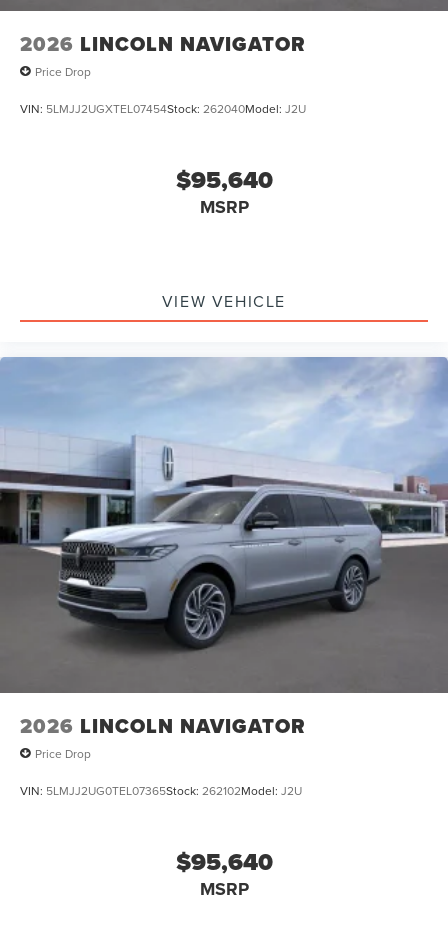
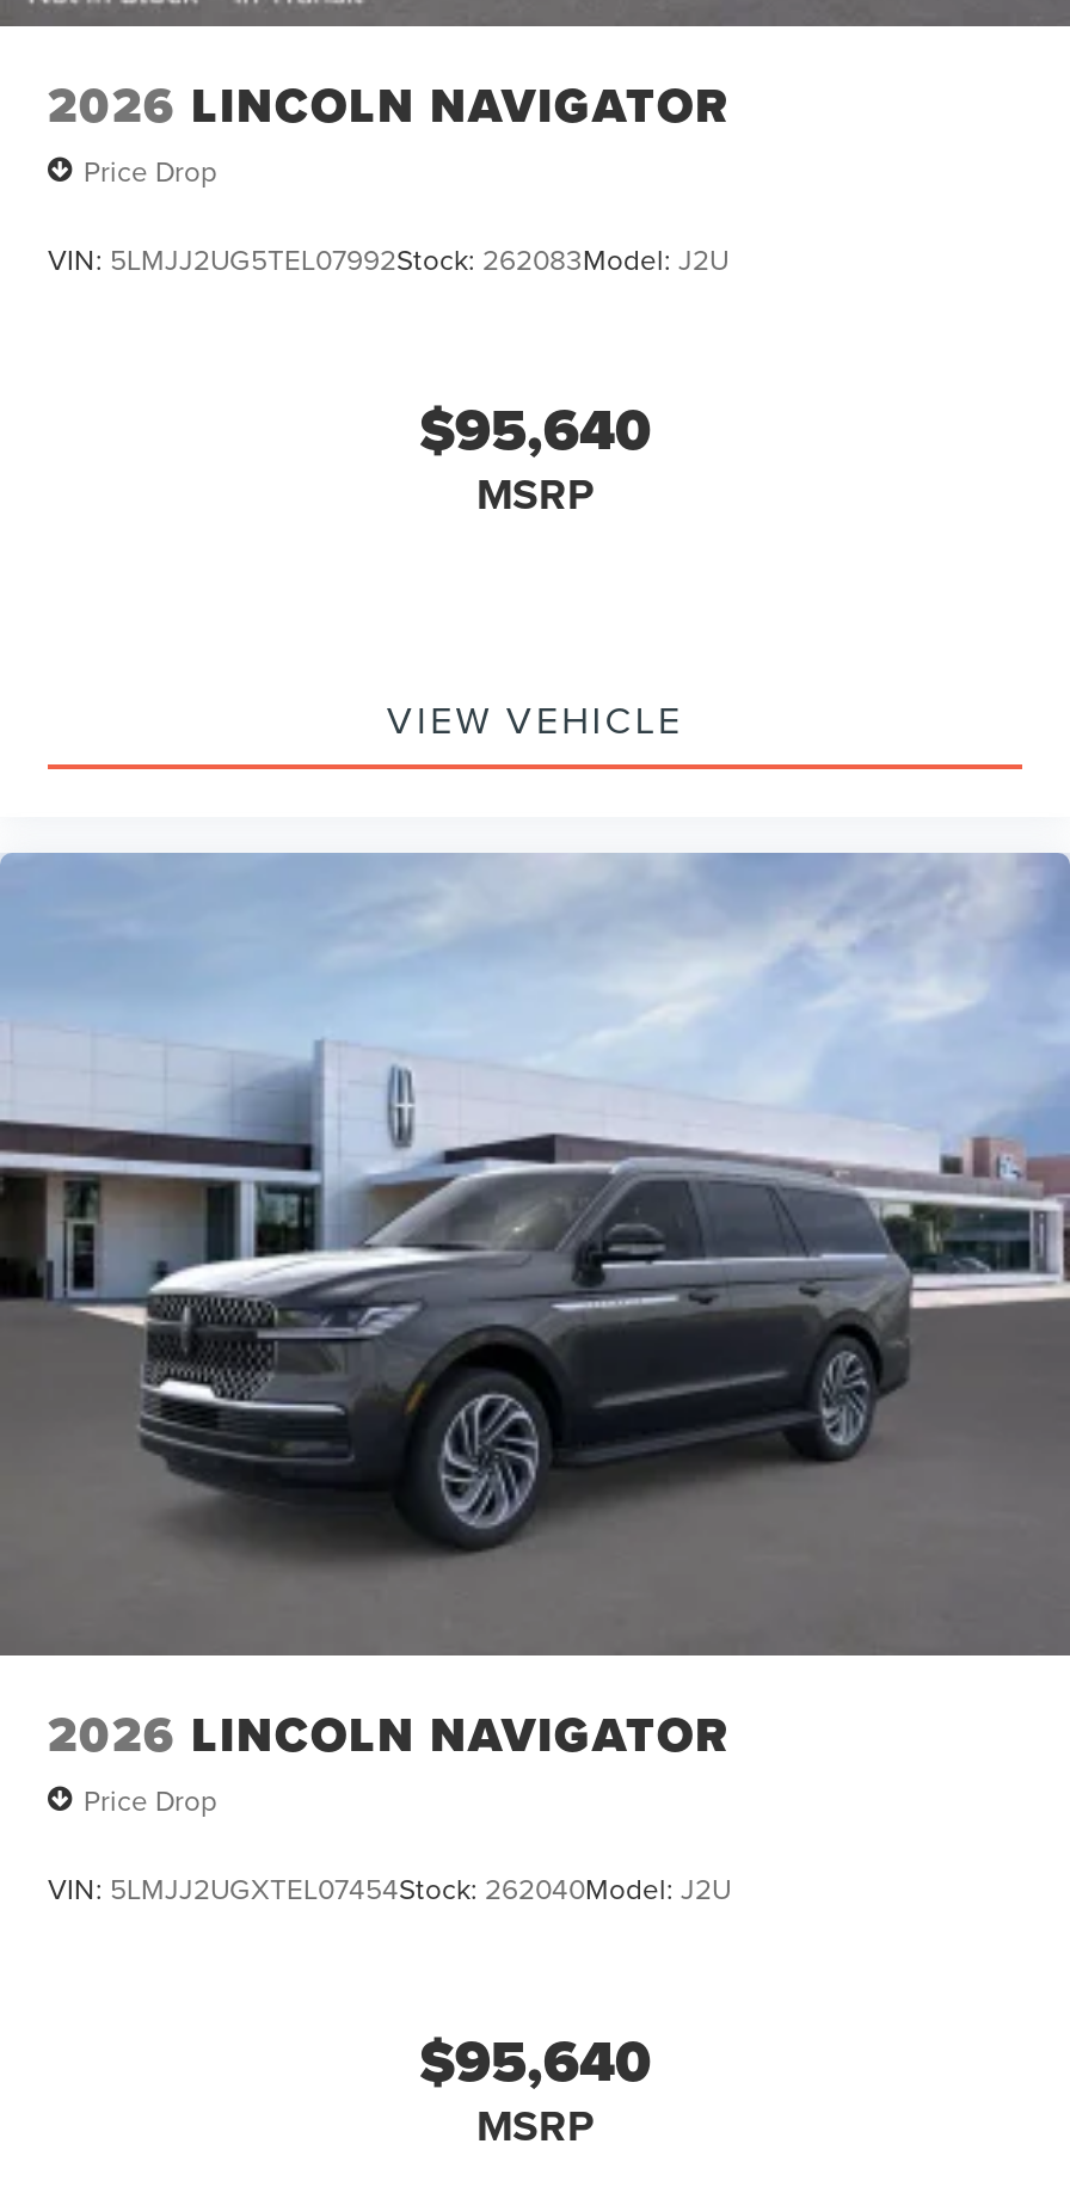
+ VIN: 5LMJJ2UG5TEL07992Stock: 262083Model: J2U

moved down: VIN: 5LMJJ2UGXTEL07454Stock: 262040Model: J2U

- [image]
+ [image]

- VIN: 5LMJJ2UG0TEL07365Stock: 262102Model: J2U
